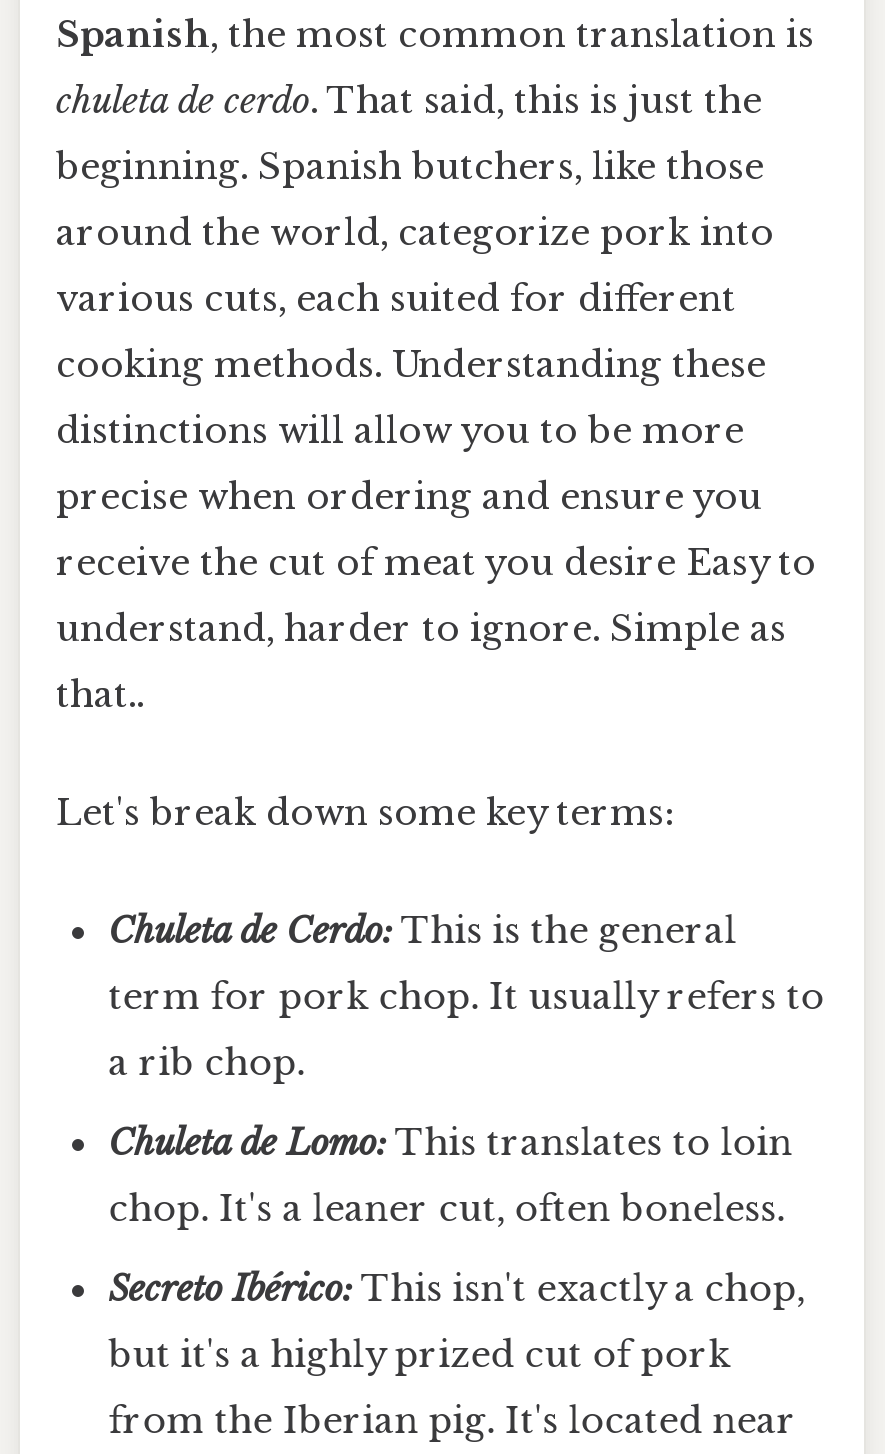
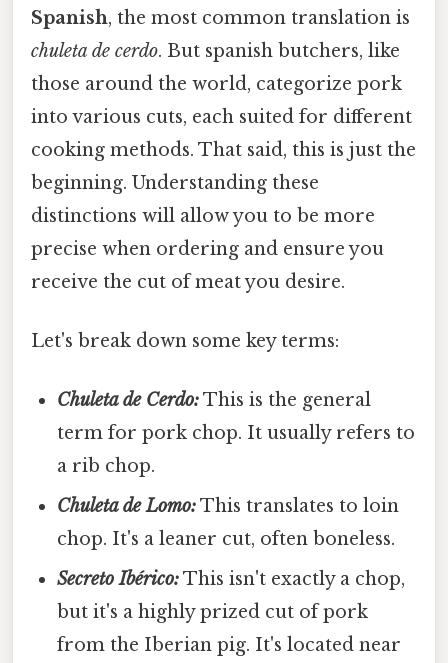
- chuleta de cerdo. That said, this is just the
+ chuleta de cerdo. But spanish butchers, like

- beginning. Spanish butchers, like those
+ those around the world, categorize pork

- around the world, categorize pork into
+ into various cuts, each suited for different

- various cuts, each suited for different
+ cooking methods. That said, this is just the

- cooking methods. Understanding these
+ beginning. Understanding these

- receive the cut of meat you desire Easy to
- understand, harder to ignore. Simple as
- that..
+ receive the cut of meat you desire.
